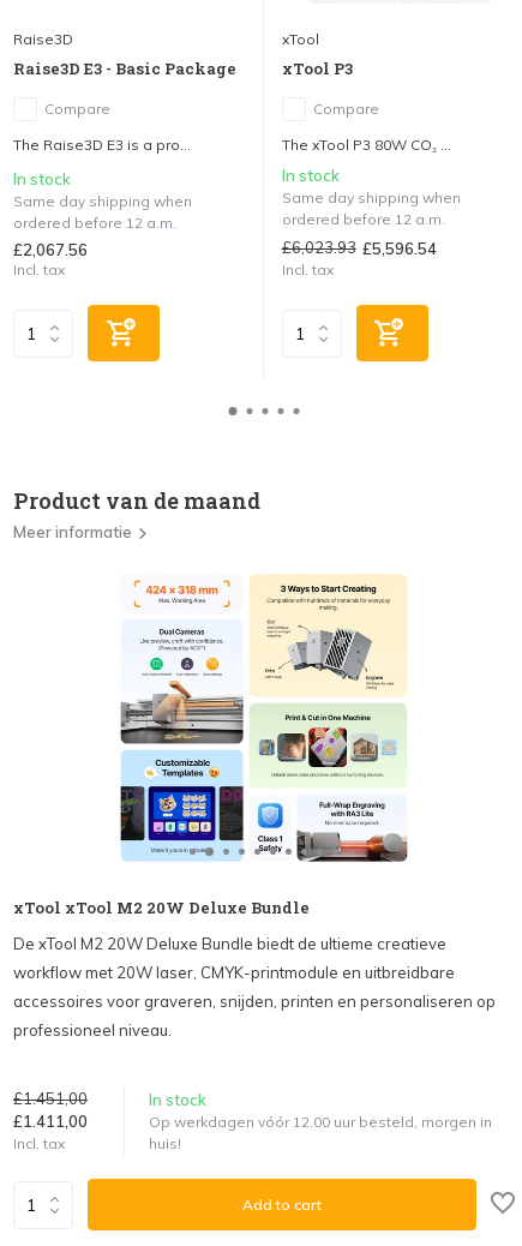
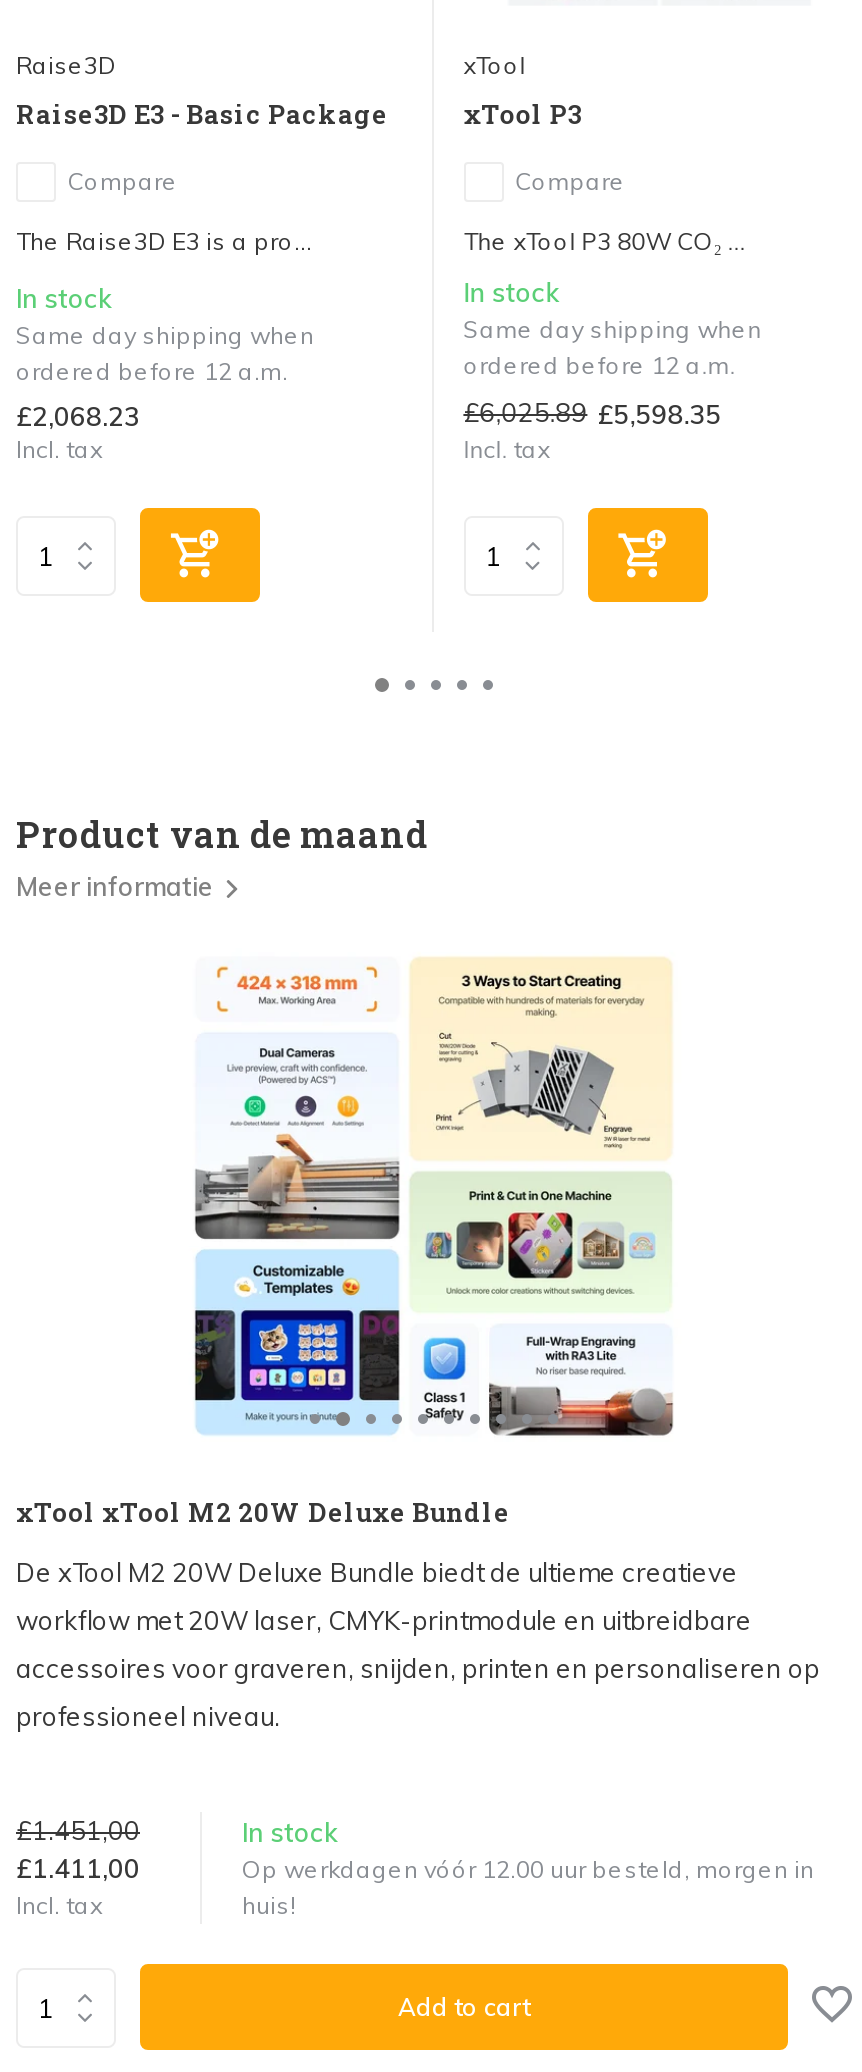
- £2,067.56
+ £2,068.23

- £6,023.93 £5,596.54
+ £6,025.89 £5,598.35
